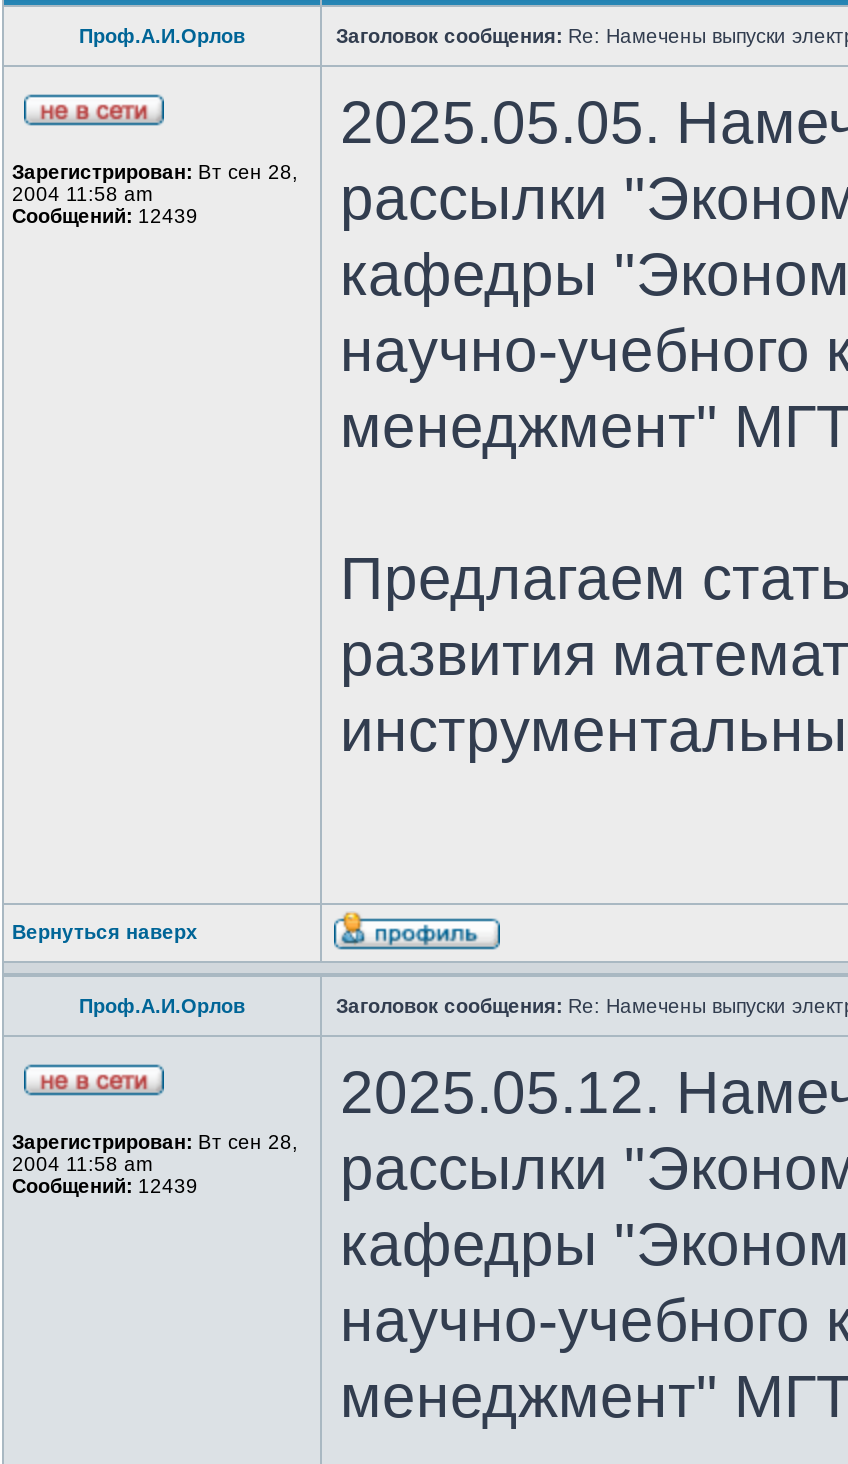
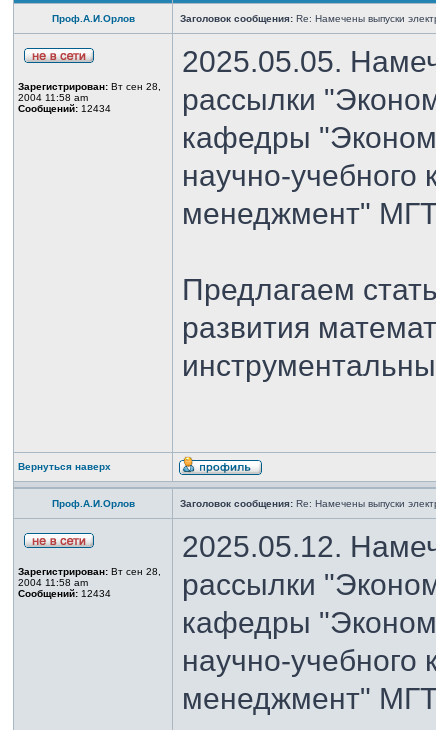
- Сообщений: 12439
+ Сообщений: 12434

- Сообщений: 12439
+ Сообщений: 12434
